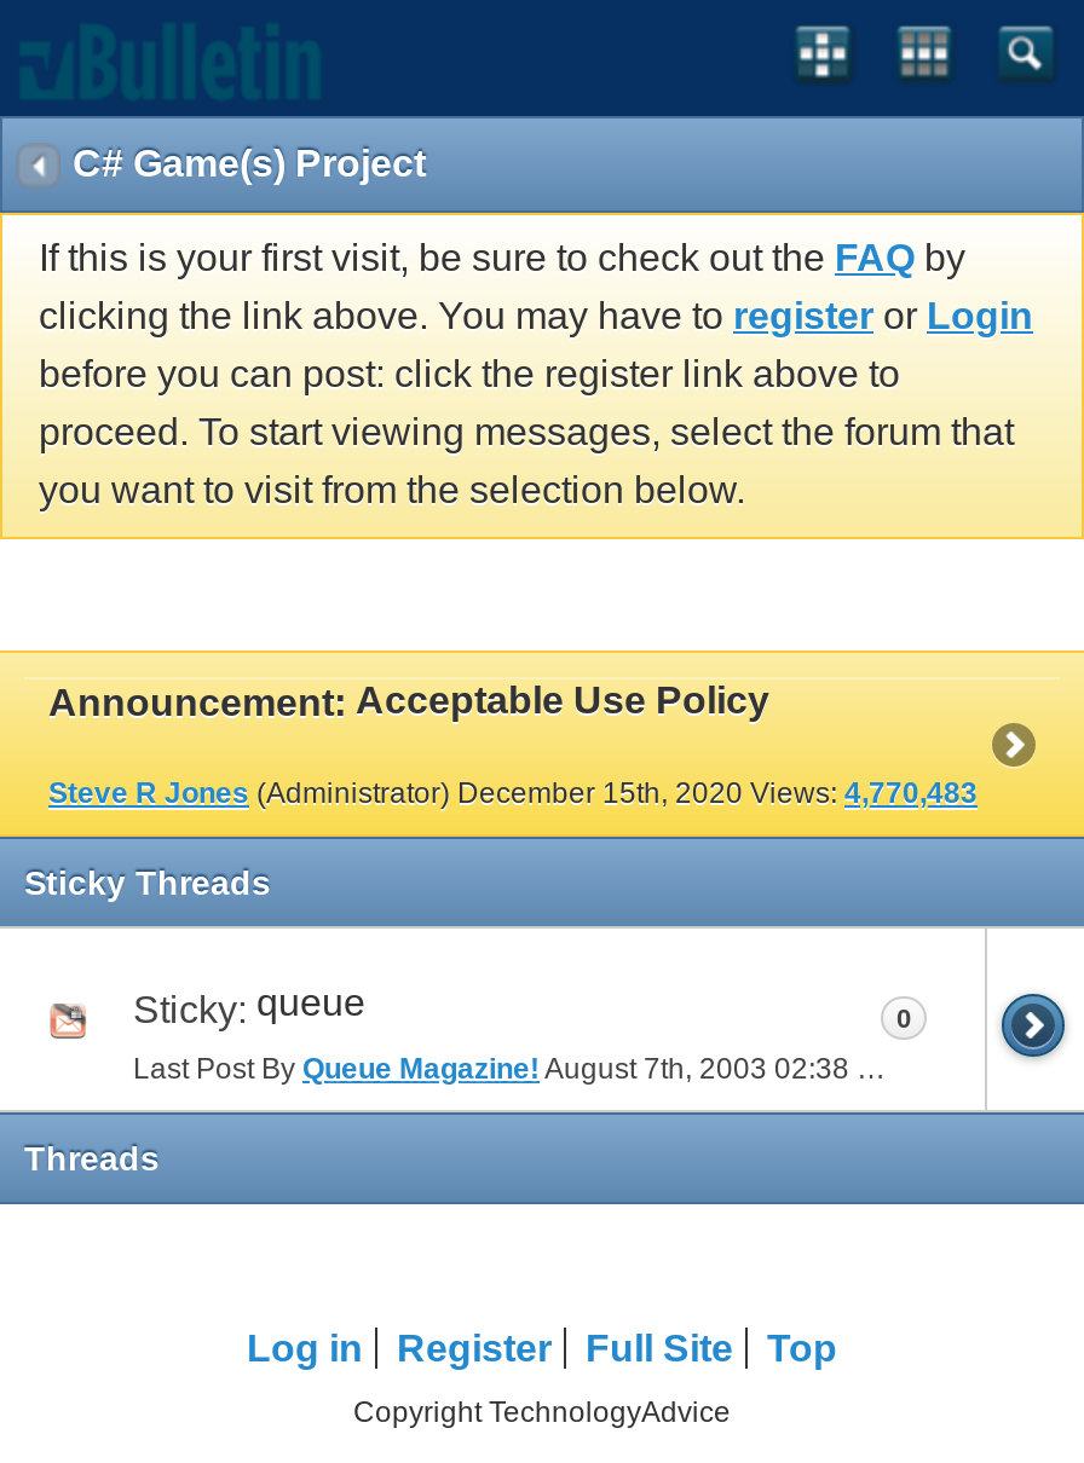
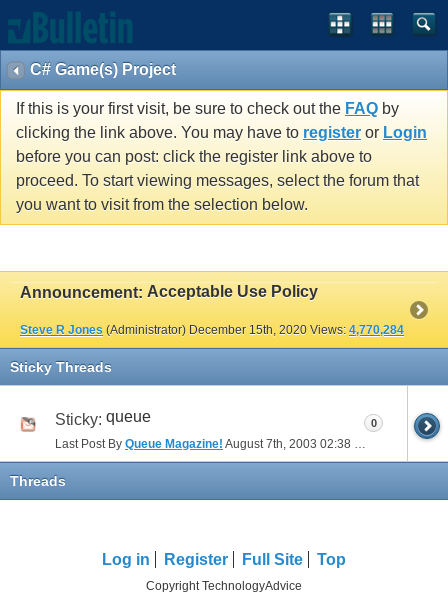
- Steve R Jones (Administrator) December 15th, 2020 Views: 4,770,483
+ Steve R Jones (Administrator) December 15th, 2020 Views: 4,770,284
